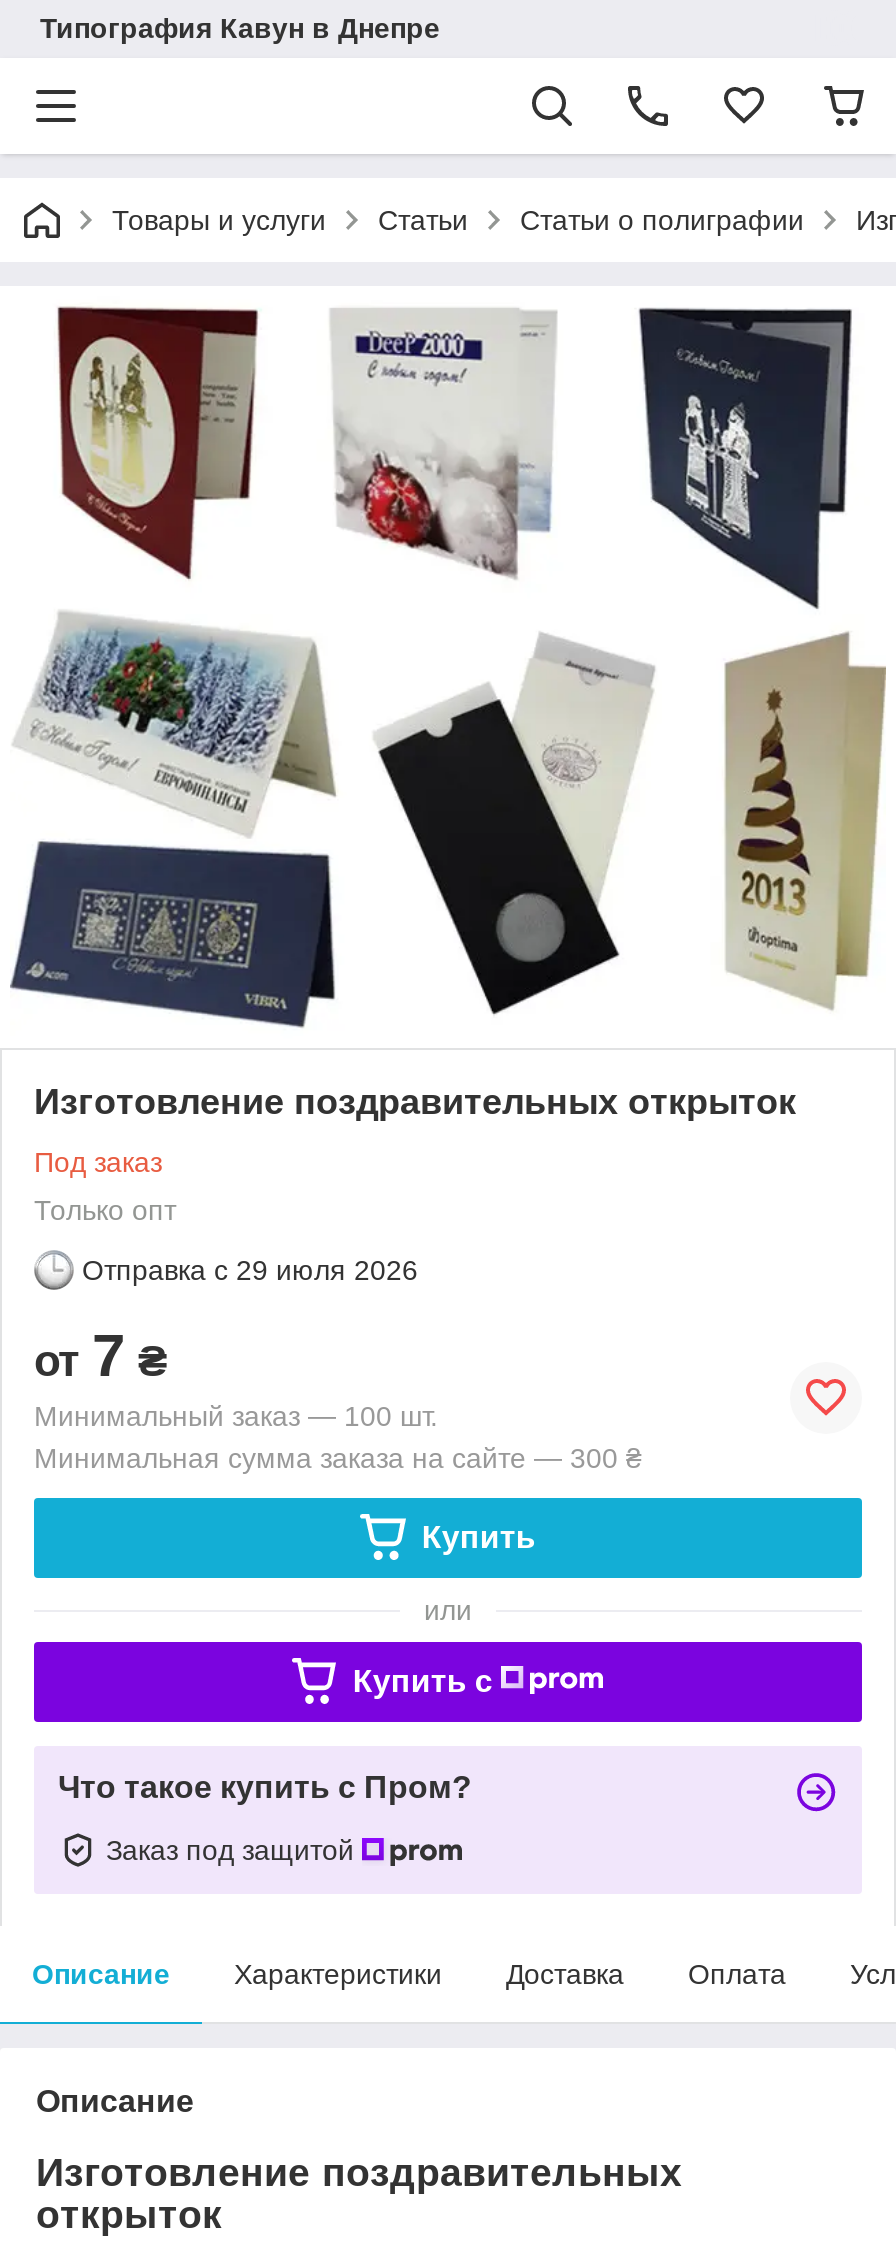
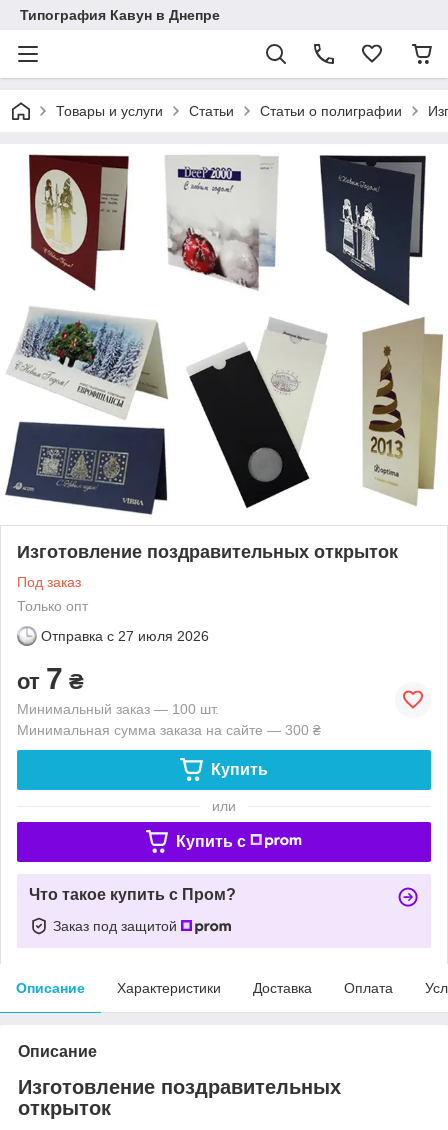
- Отправка с 29 июля 2026
+ Отправка с 27 июля 2026
